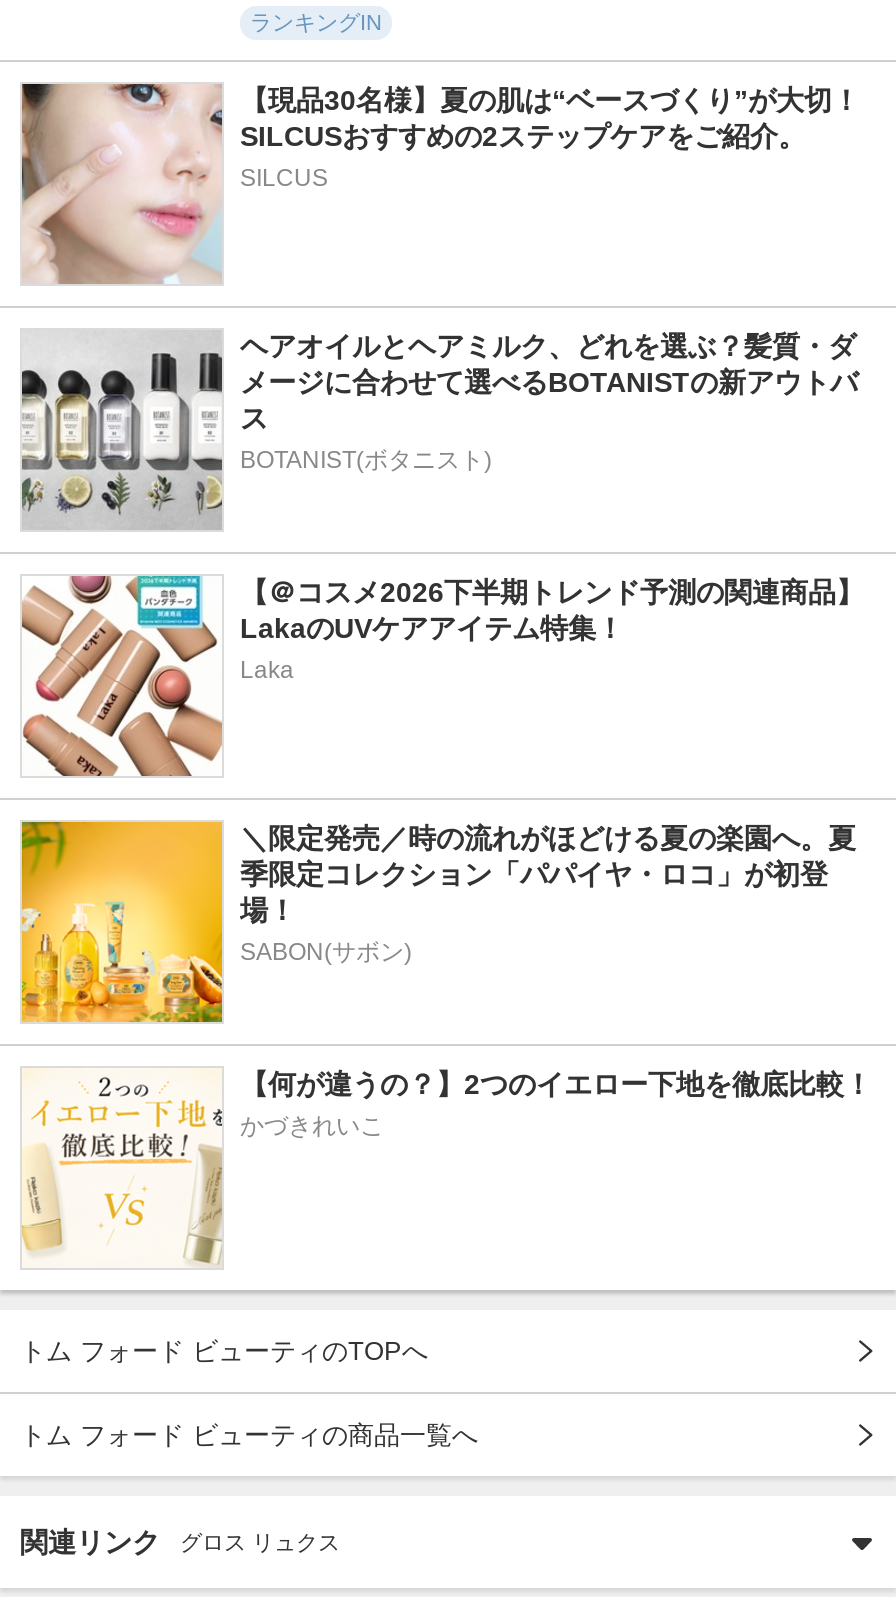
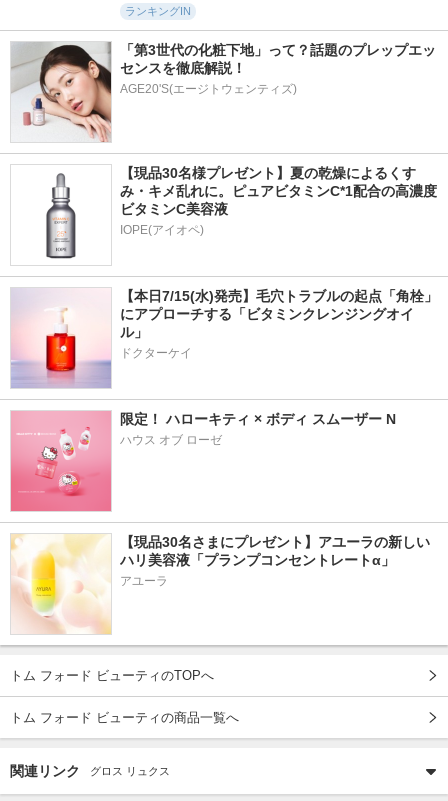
- [image]
- 【現品30名様】夏の肌は“ベースづくり”が大切！
- SILCUSおすすめの2ステップケアをご紹介。
- SILCUS
+ [image]
+ 「第3世代の化粧下地」って？話題のプレップエッ
+ センスを徹底解説！
+ AGE20'S(エージトウェンティズ)

- [image]
- ヘアオイルとヘアミルク、どれを選ぶ？髪質・ダ
- メージに合わせて選べるBOTANISTの新アウトバ
- ス
- BOTANIST(ボタニスト)
+ [image]
+ 【現品30名様プレゼント】夏の乾燥によるくす
+ み・キメ乱れに。ピュアビタミンC*1配合の高濃度
+ ビタミンC美容液
+ IOPE(アイオペ)

- [image]
- 【＠コスメ2026下半期トレンド予測の関連商品】
- LakaのUVケアアイテム特集！
- Laka
+ [image]
+ 【本日7/15(水)発売】毛穴トラブルの起点「角栓」
+ にアプローチする「ビタミンクレンジングオイ
+ ル」
+ ドクターケイ

- [image]
- ＼限定発売／時の流れがほどける夏の楽園へ。夏
- 季限定コレクション「パパイヤ・ロコ」が初登
- 場！
- SABON(サボン)
+ [image]
+ 限定！ ハローキティ × ボディ スムーザー N
+ ハウス オブ ローゼ

- [image]
- 【何が違うの？】2つのイエロー下地を徹底比較！
- かづきれいこ
+ [image]
+ 【現品30名さまにプレゼント】アユーラの新しい
+ ハリ美容液「プランプコンセントレートα」
+ アユーラ
